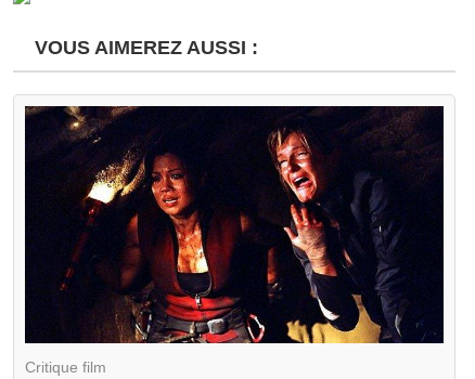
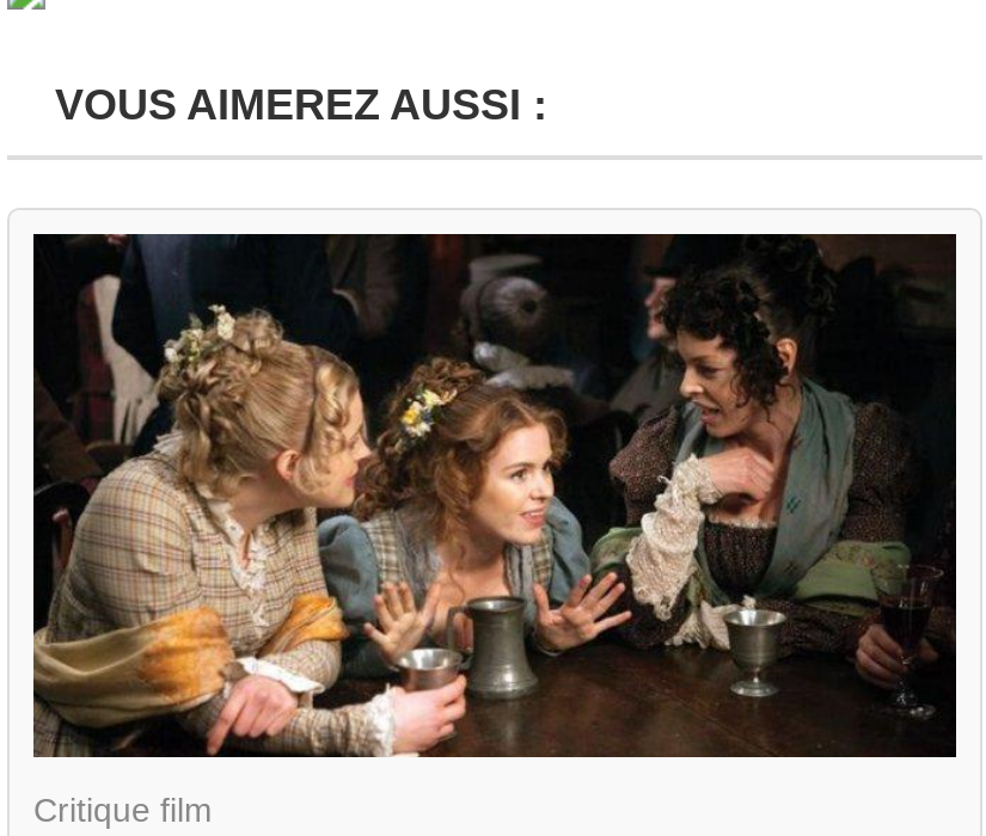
- [image]
+ [image]
